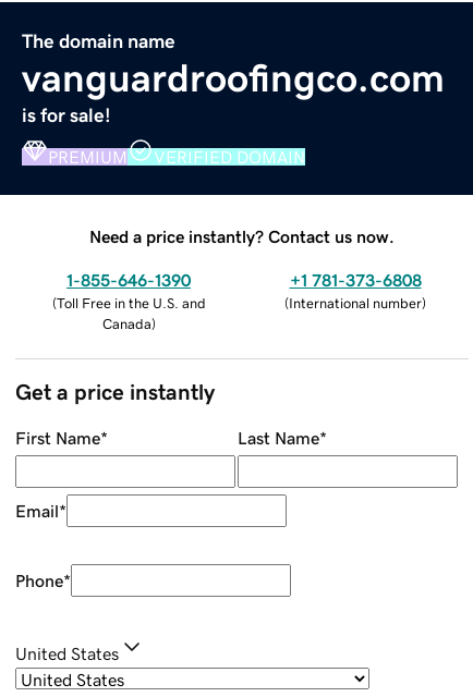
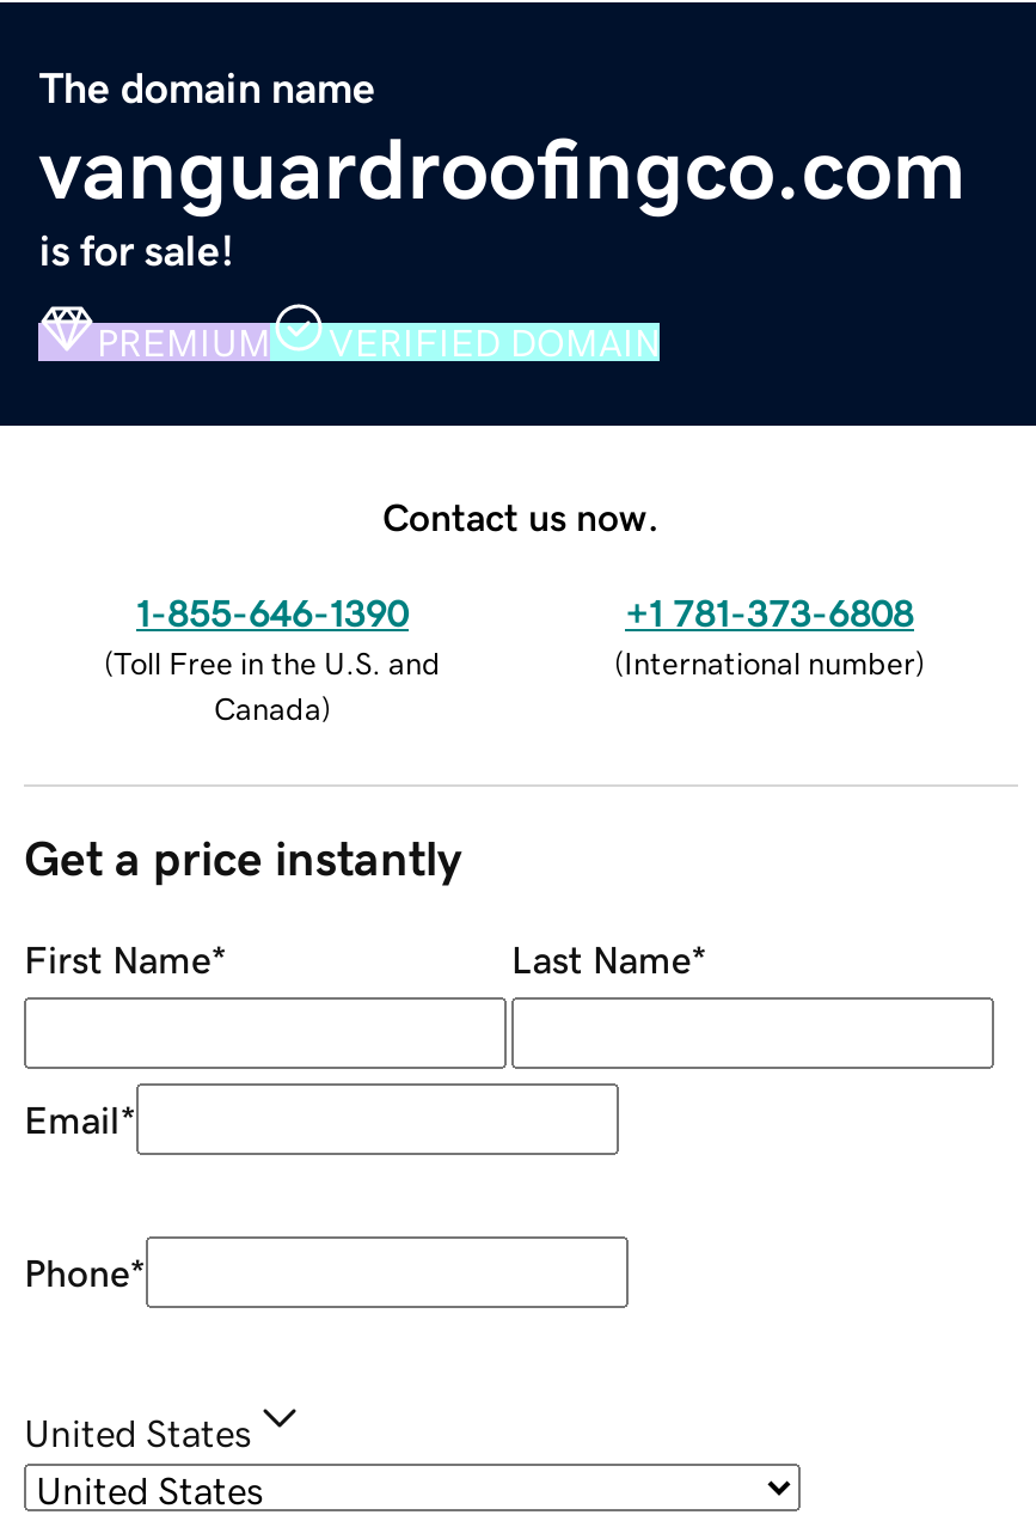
- Need a price instantly? Contact us now.
+ Contact us now.
